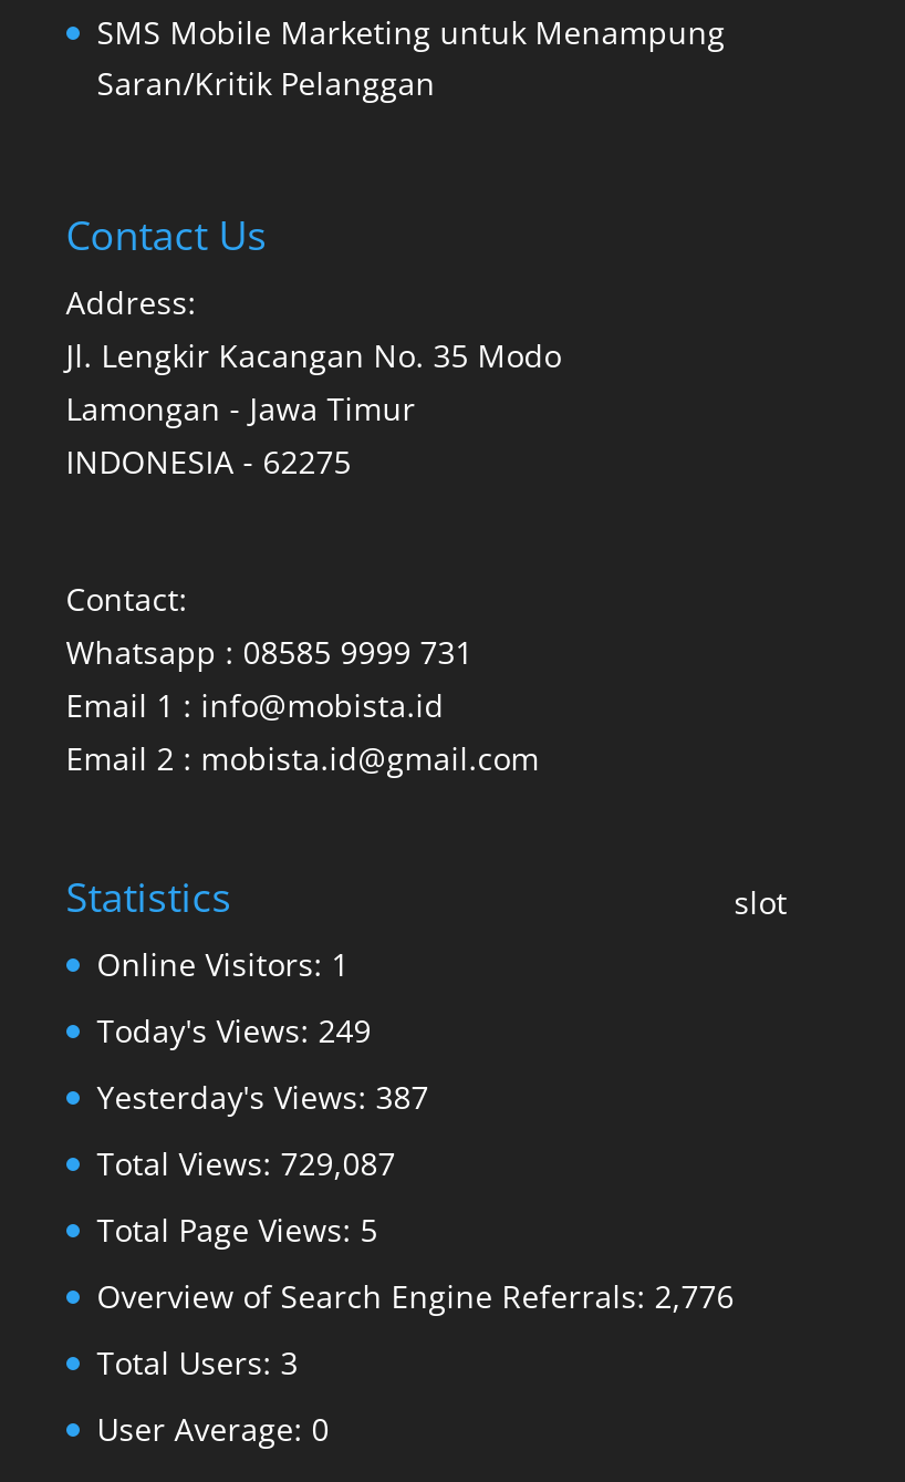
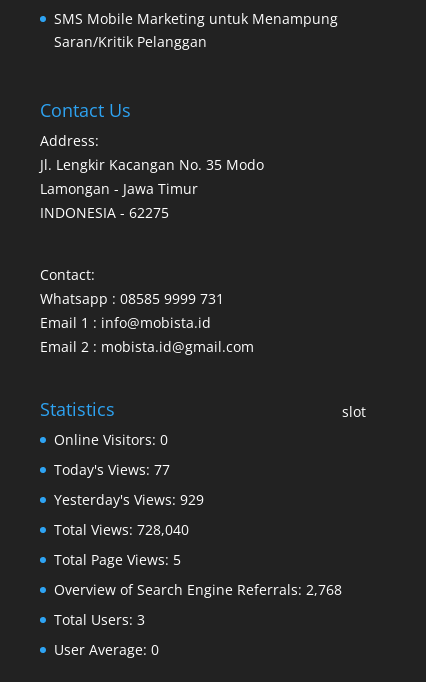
- Online Visitors: 1
+ Online Visitors: 0

- Today's Views: 249
+ Today's Views: 77

- Yesterday's Views: 387
+ Yesterday's Views: 929

- Total Views: 729,087
+ Total Views: 728,040

- Overview of Search Engine Referrals: 2,776
+ Overview of Search Engine Referrals: 2,768
